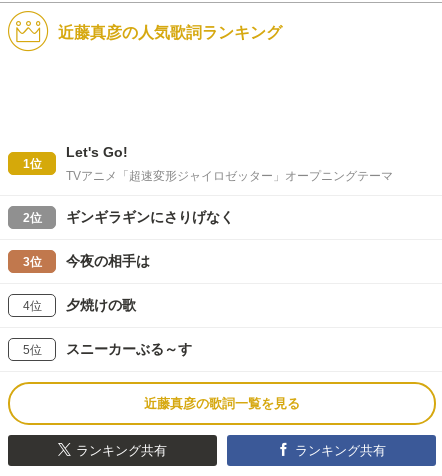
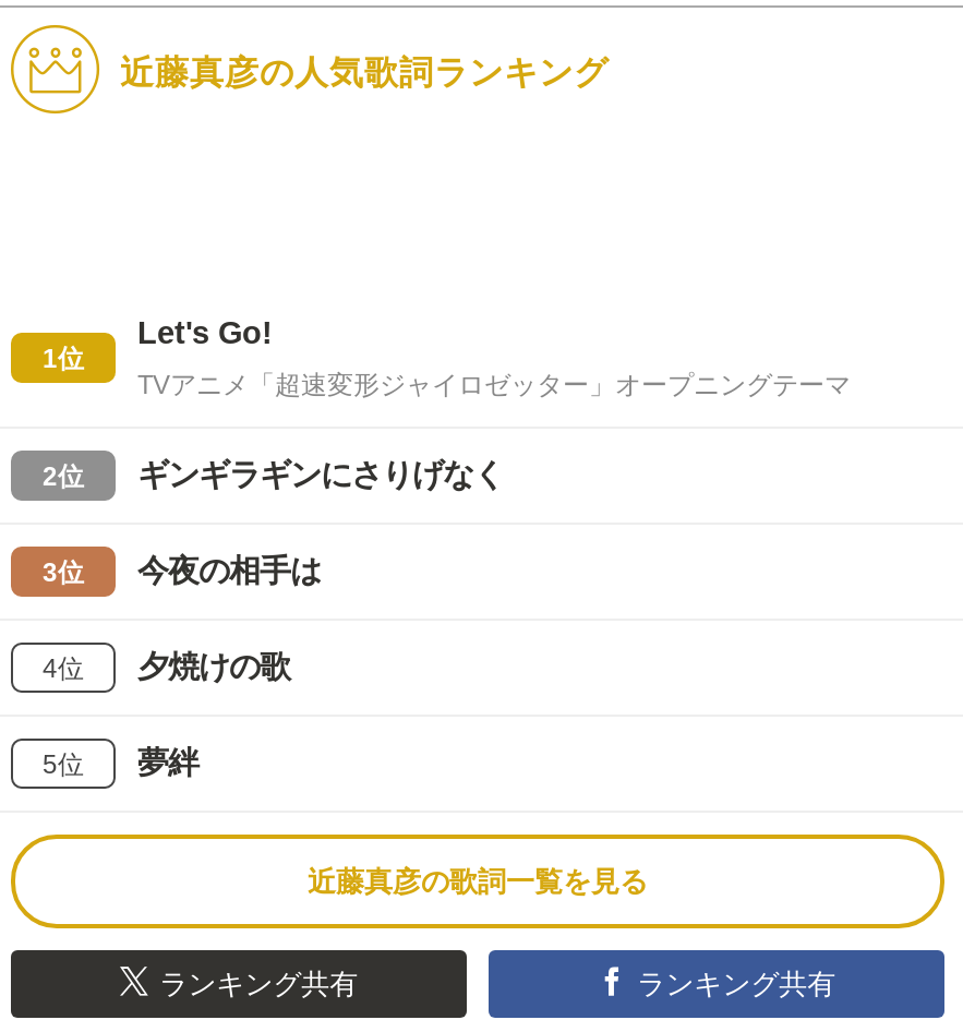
- スニーカーぶる～す
+ 夢絆
